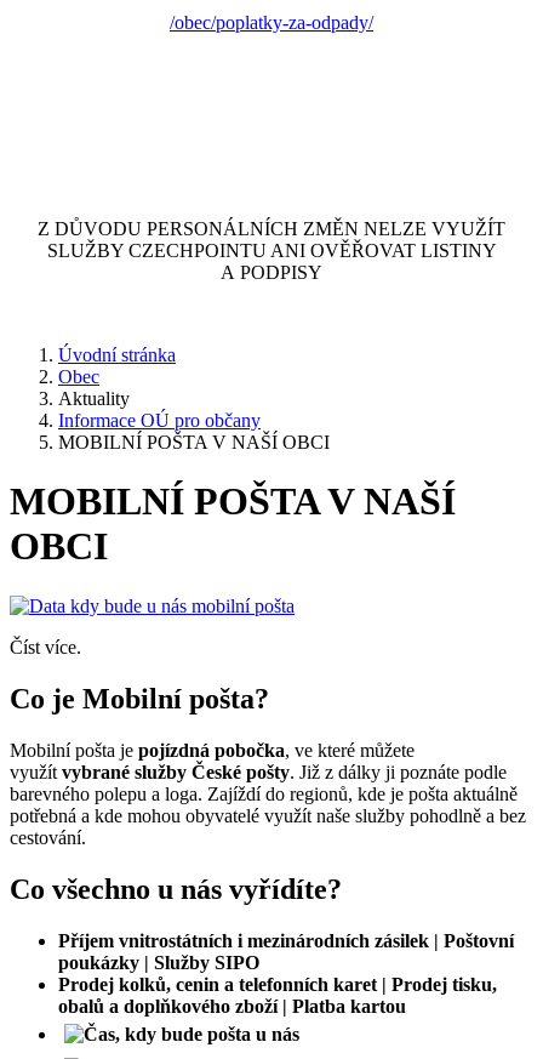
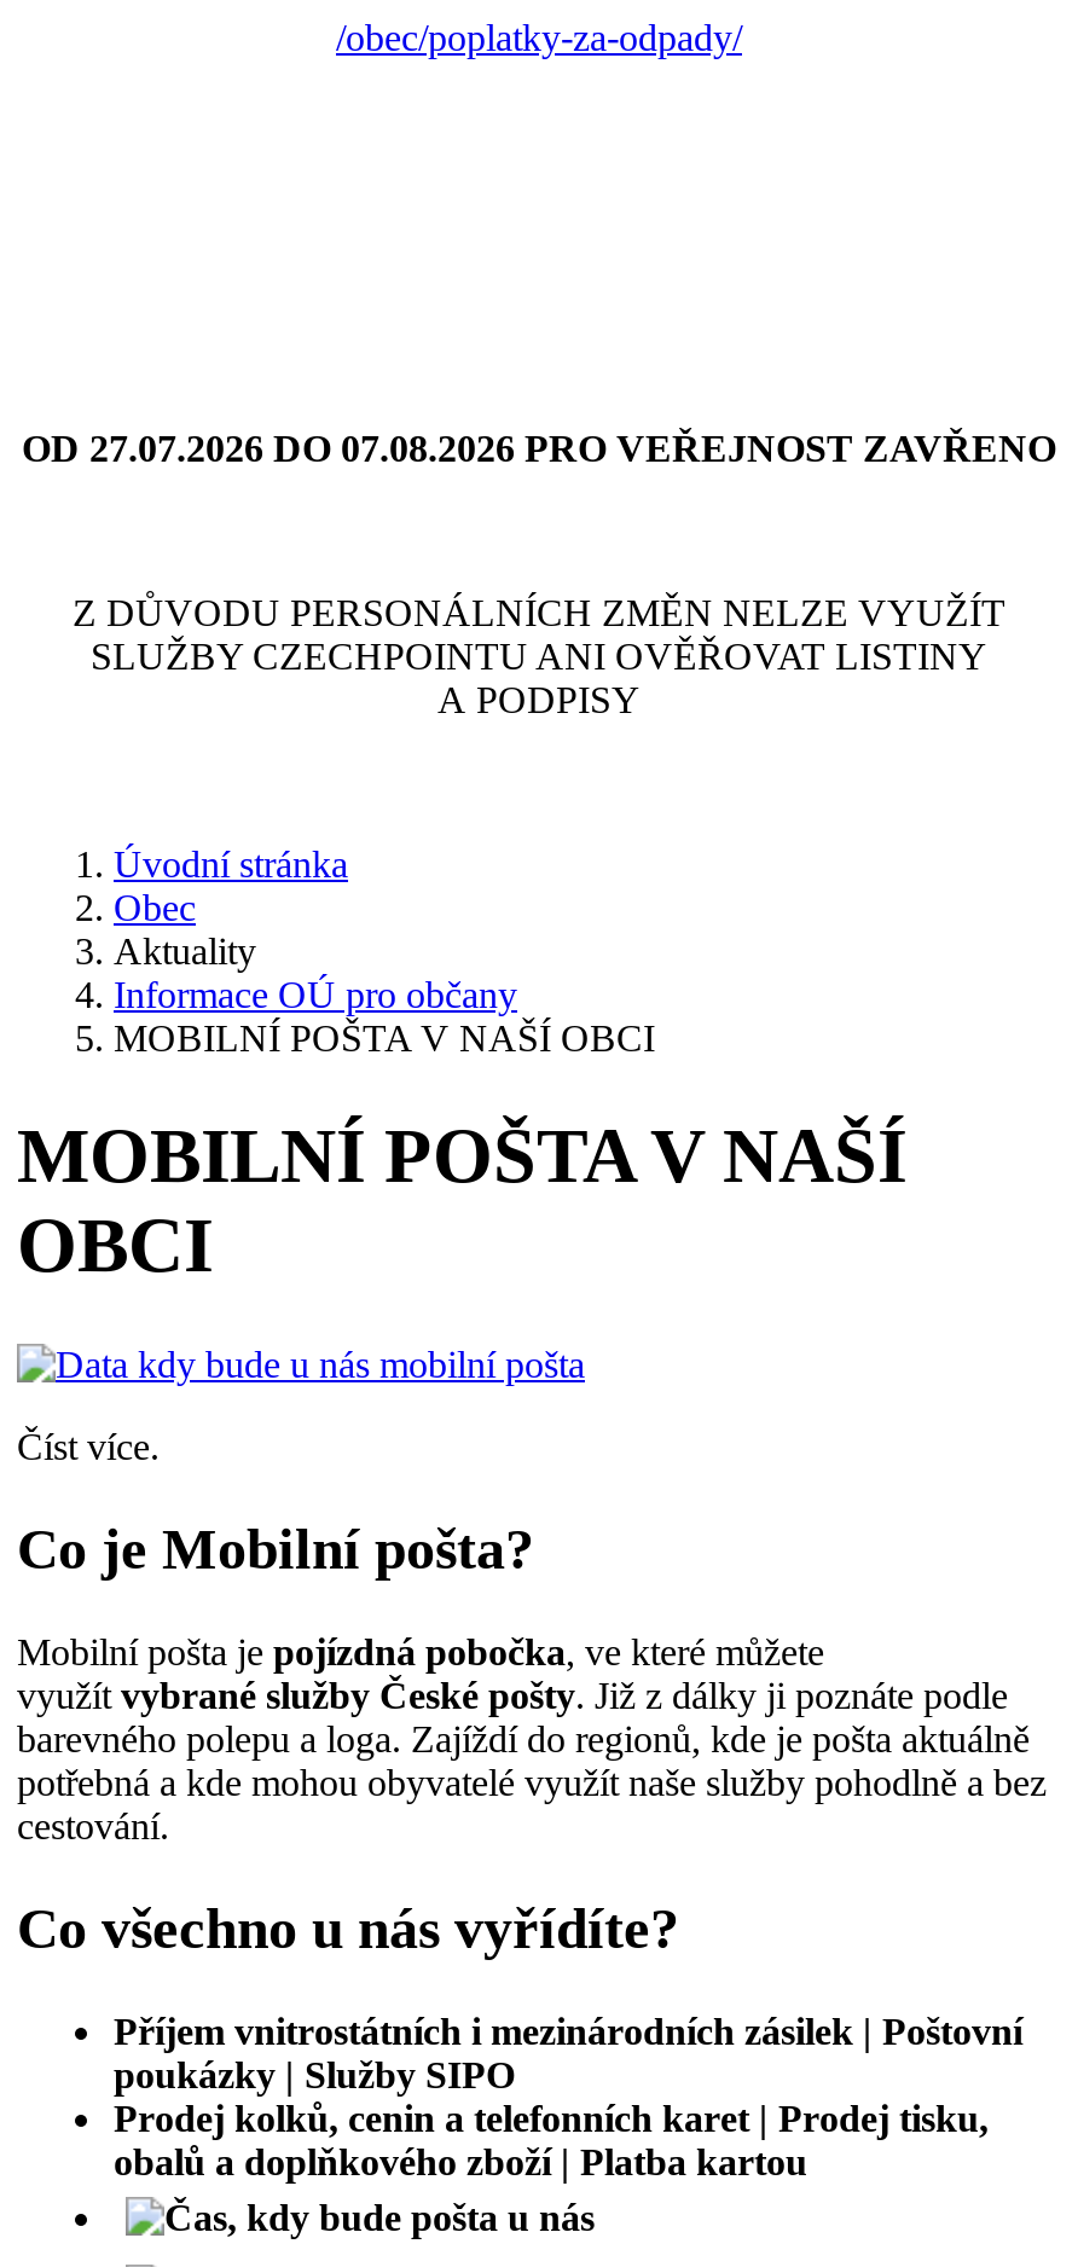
+ OD 27.07.2026 DO 07.08.2026 PRO VEŘEJNOST ZAVŘENO
